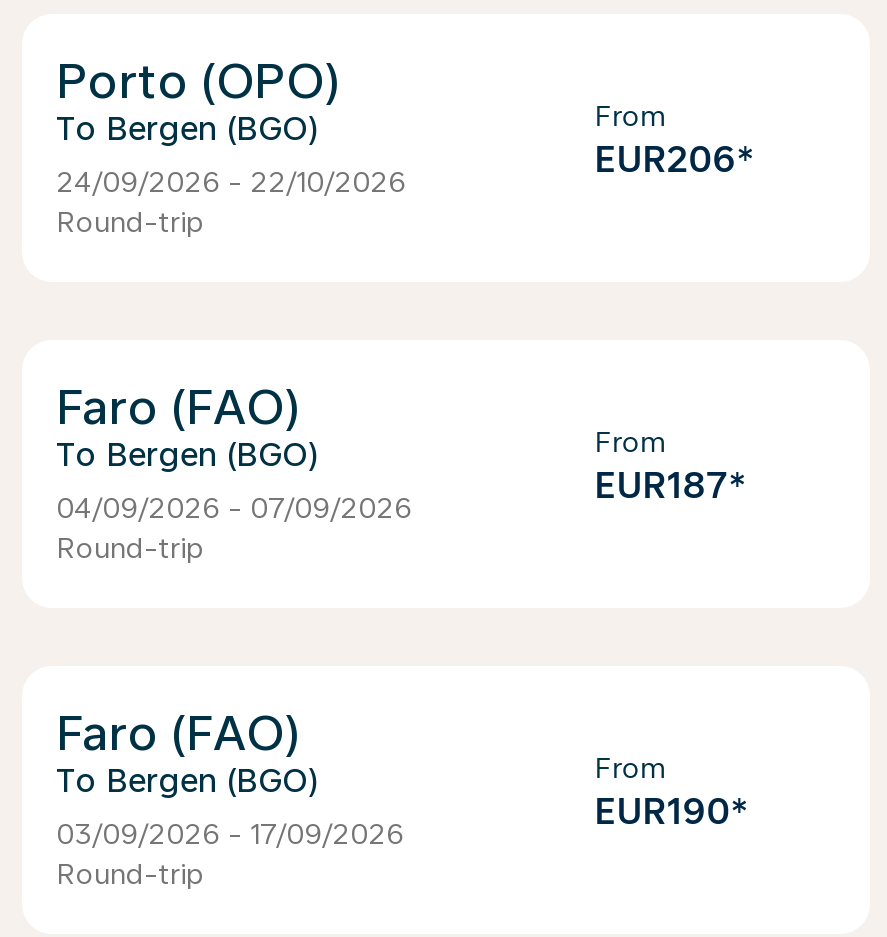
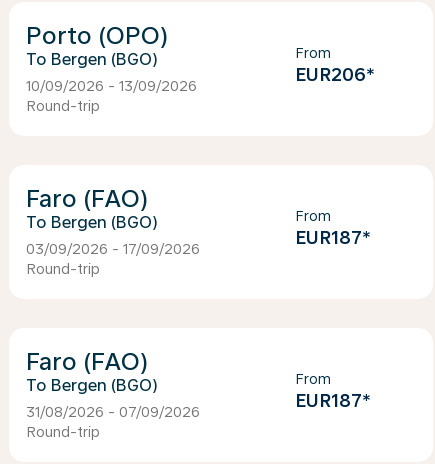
- 24/09/2026 - 22/10/2026
+ 10/09/2026 - 13/09/2026

- 04/09/2026 - 07/09/2026
+ 03/09/2026 - 17/09/2026

- EUR190*
+ EUR187*

- 03/09/2026 - 17/09/2026
+ 31/08/2026 - 07/09/2026
